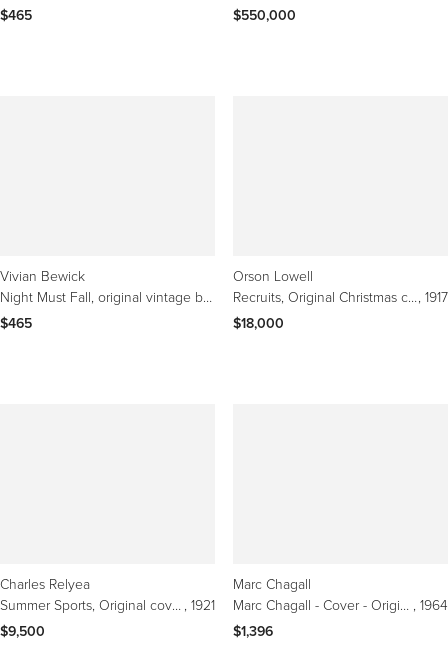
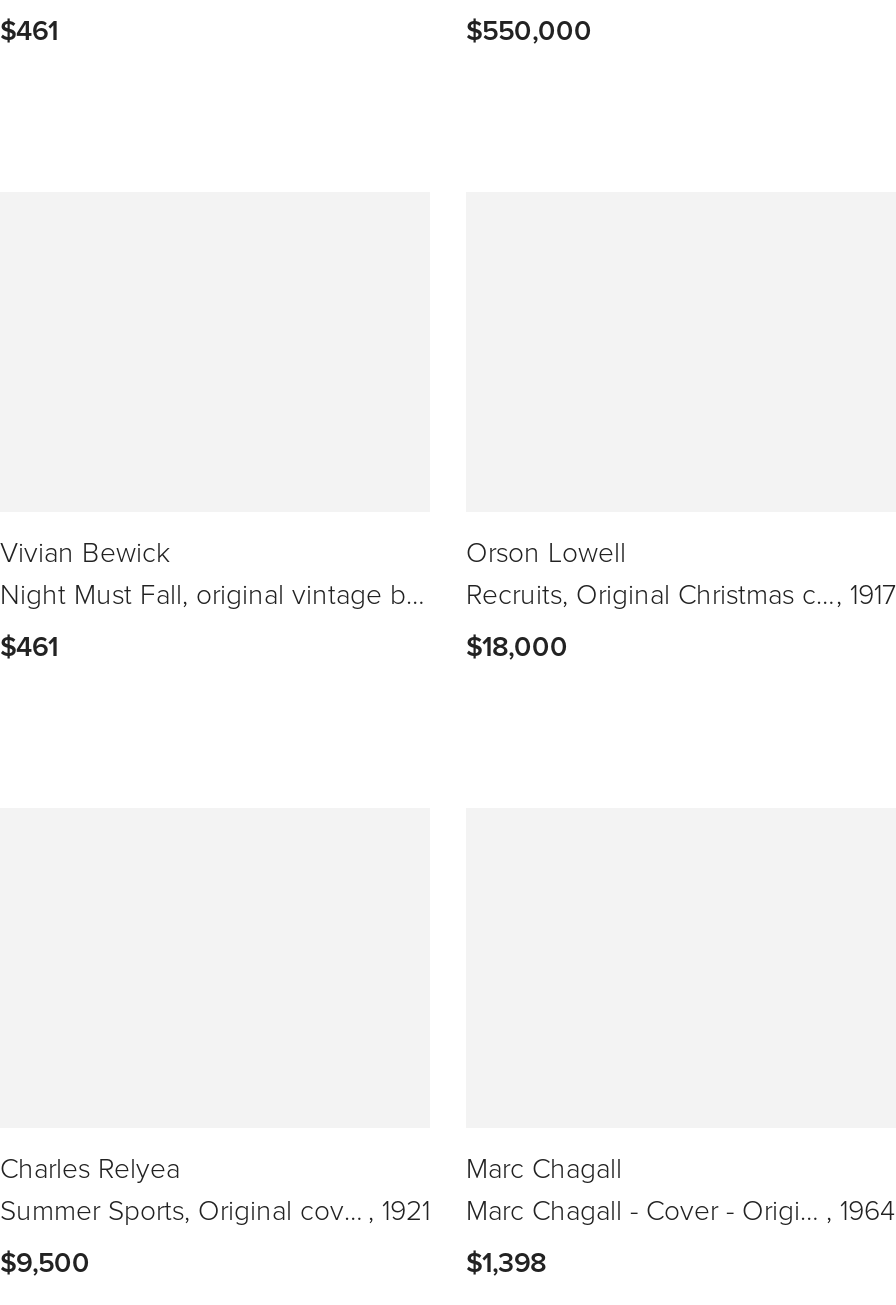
- $465
+ $461

- $465
+ $461

- $1,396
+ $1,398
